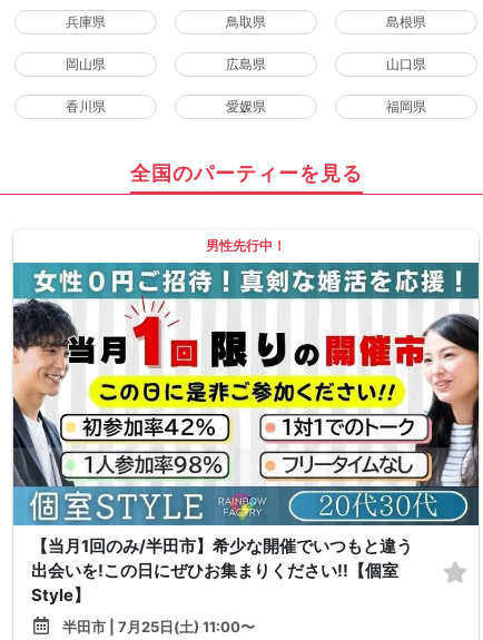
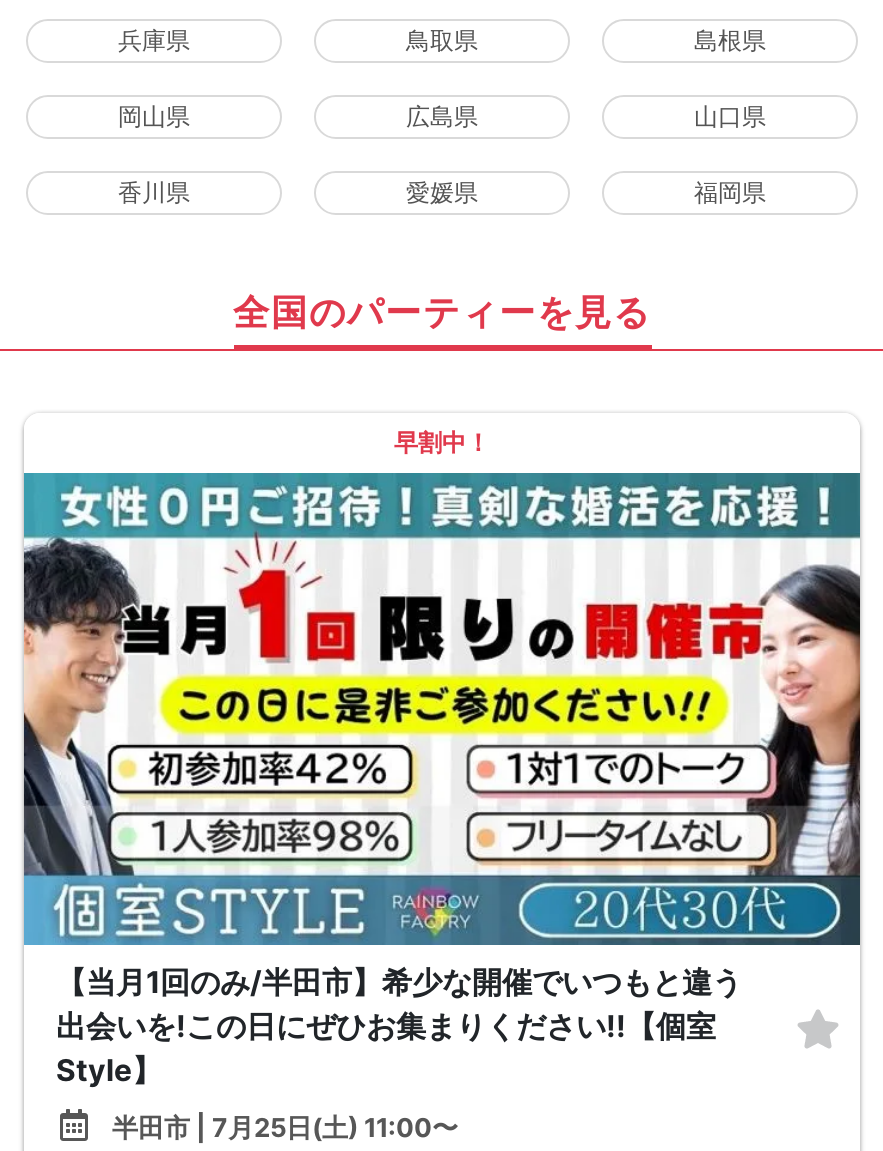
- 男性先行中！
+ 早割中！
